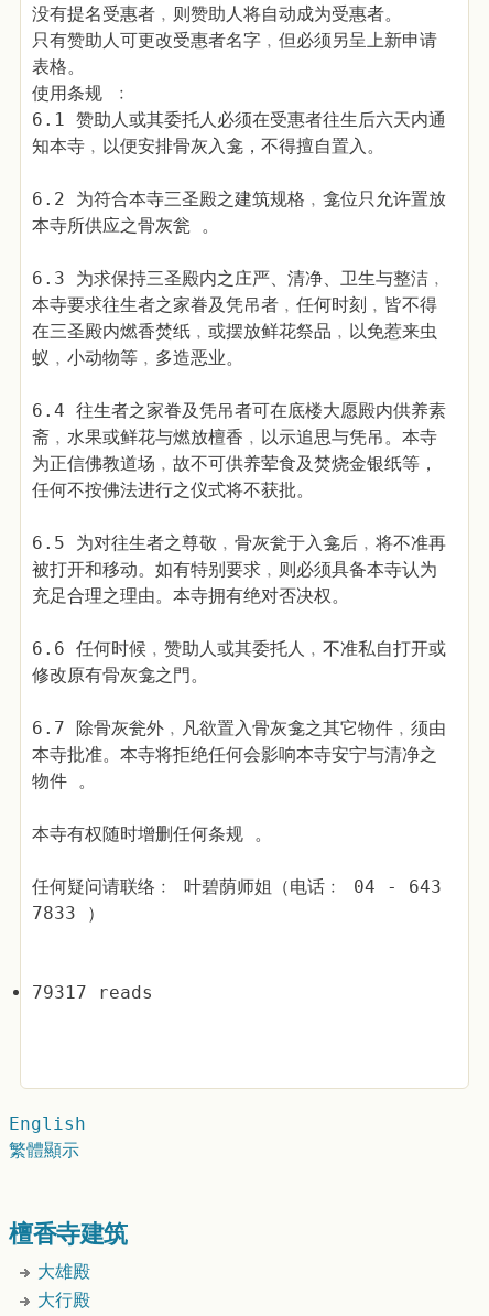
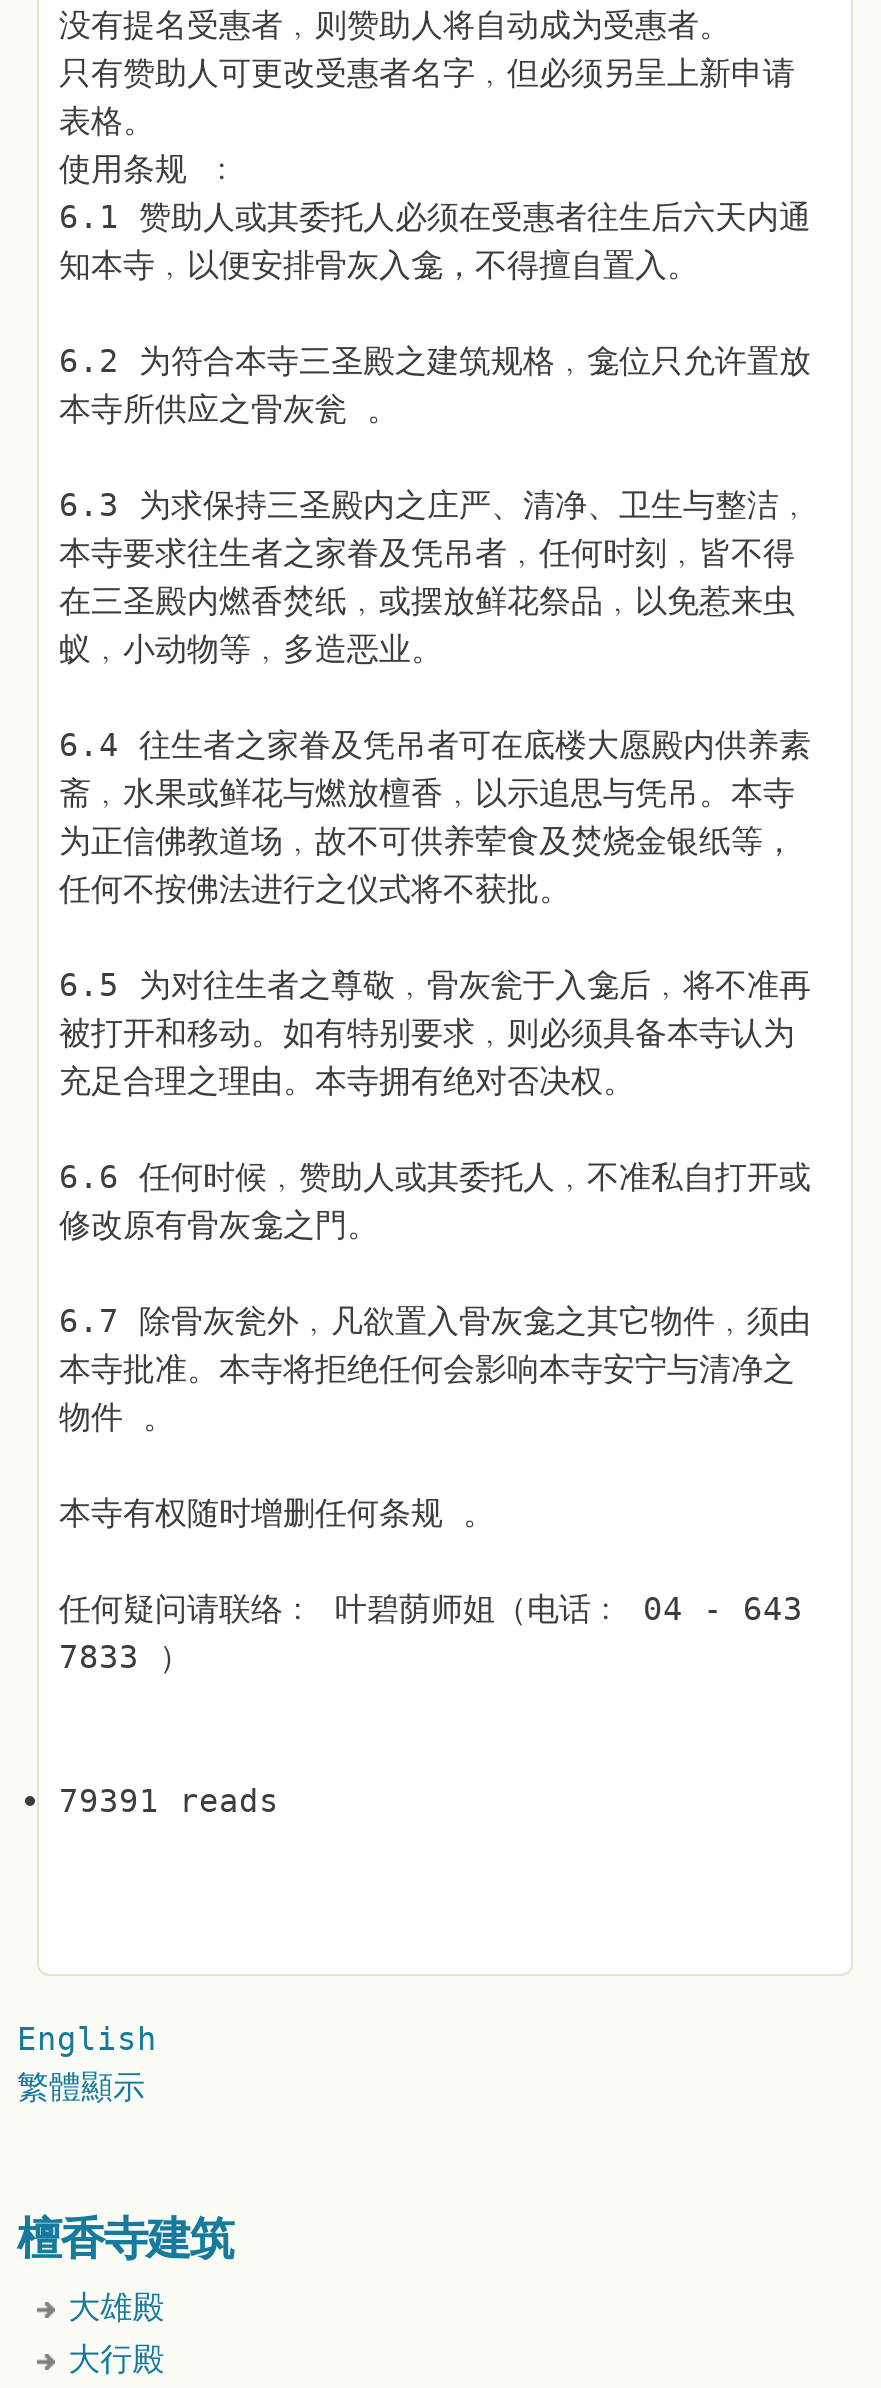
- 79317 reads
+ 79391 reads
